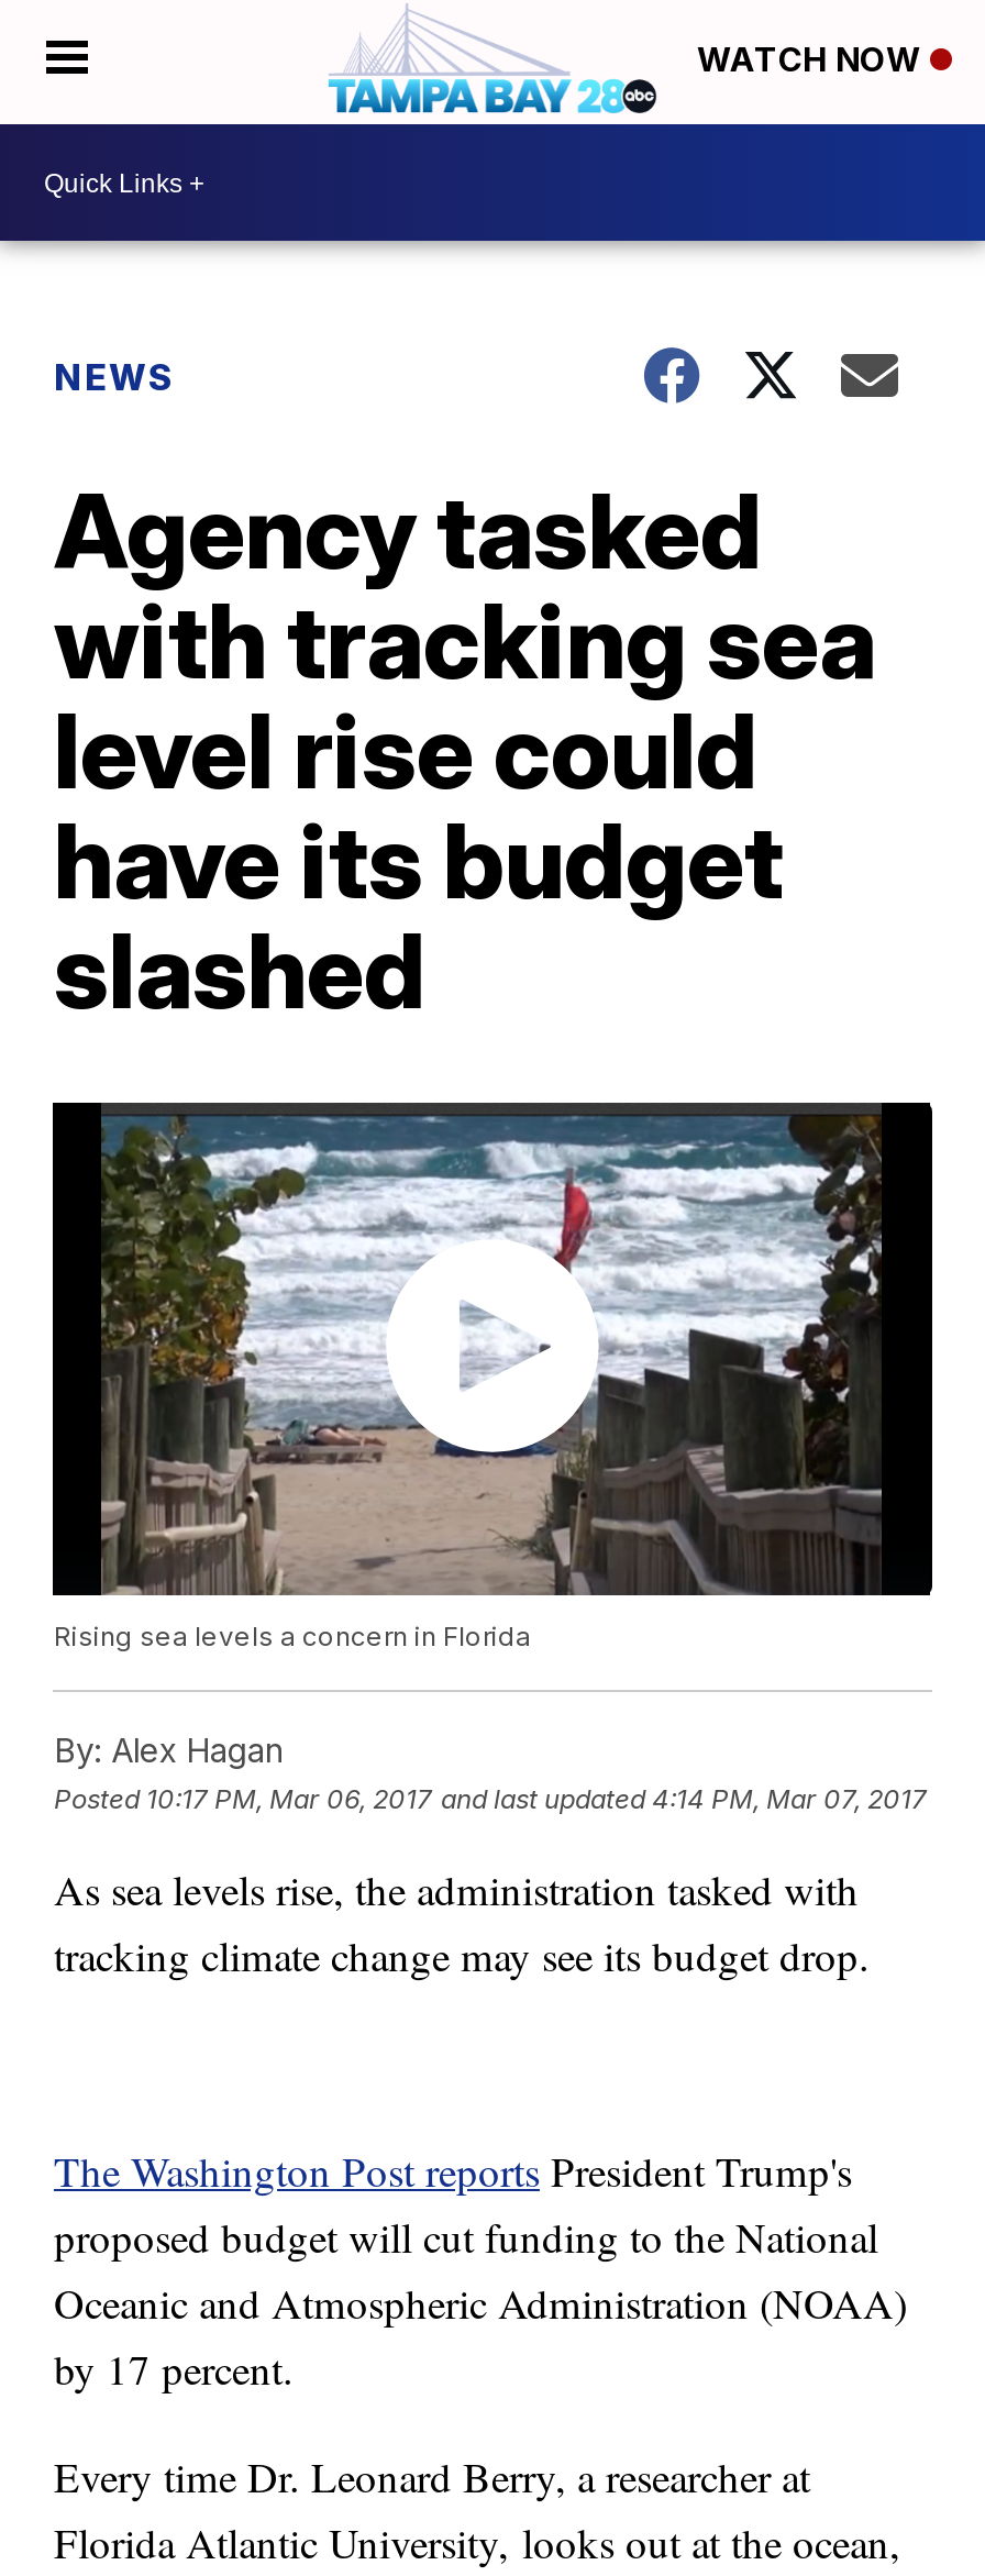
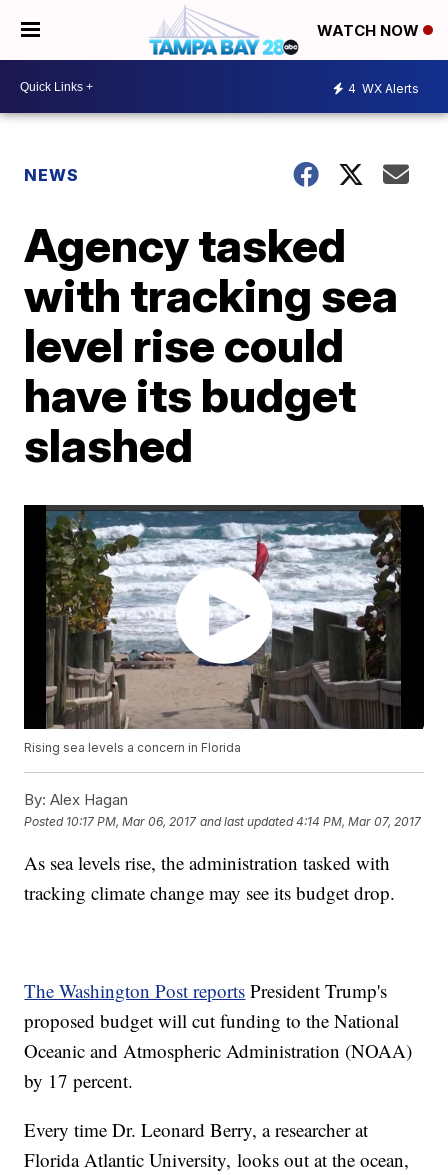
+ 4 WX Alerts
